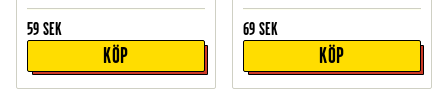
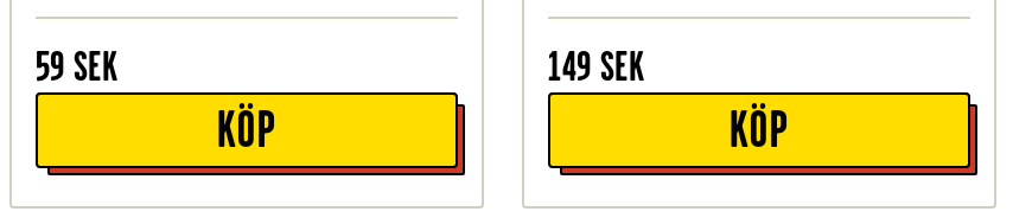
- 69 SEK
+ 149 SEK
